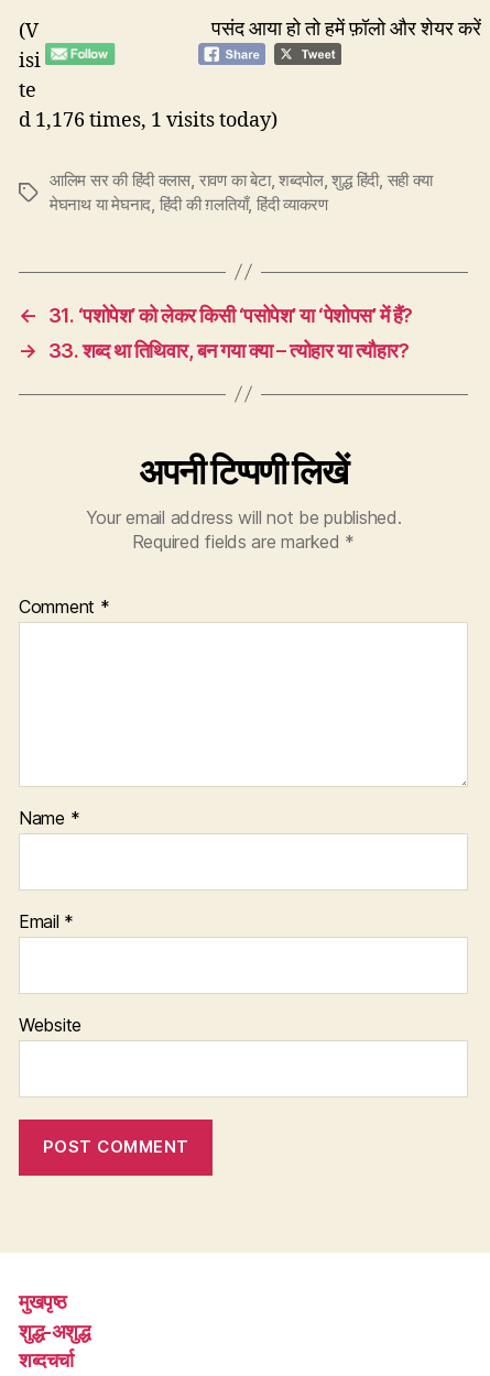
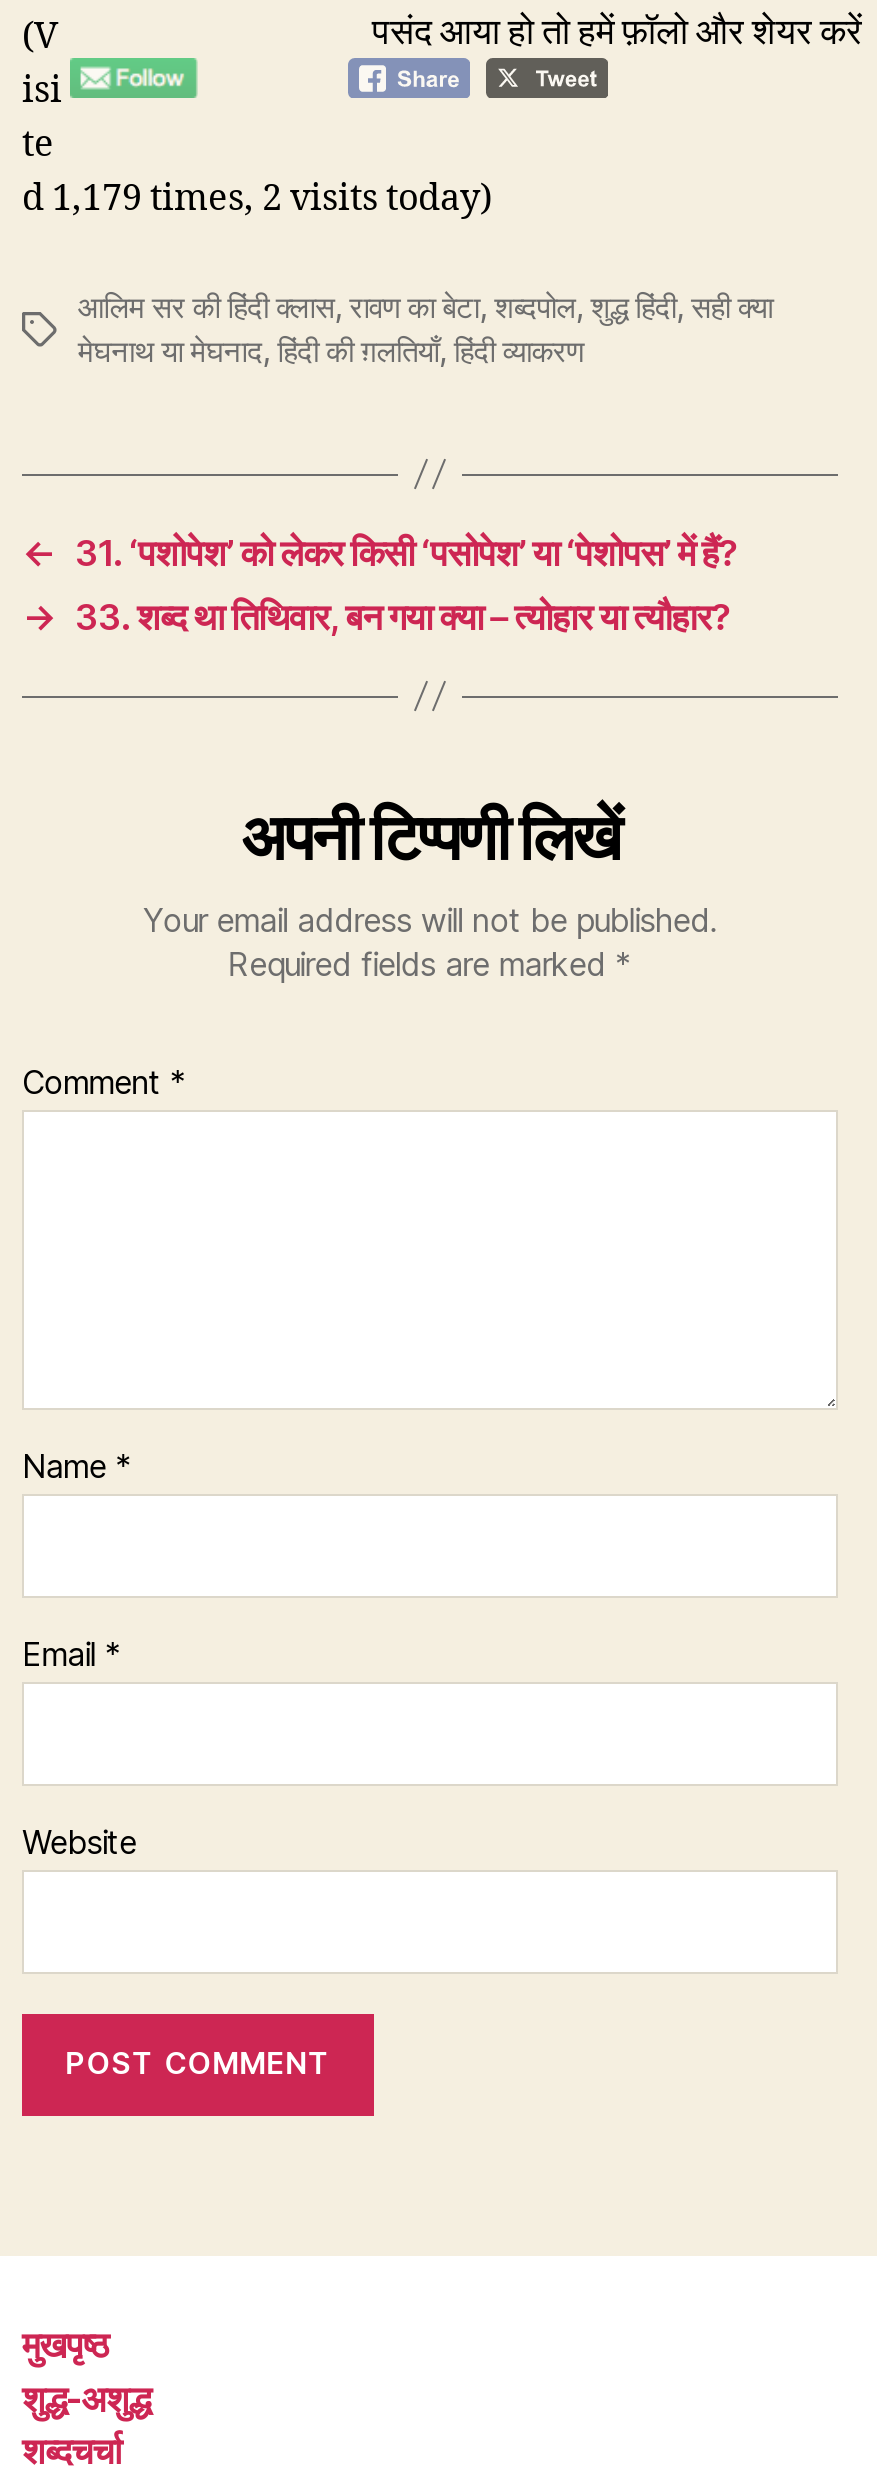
- d 1,176 times, 1 visits today)
+ d 1,179 times, 2 visits today)
